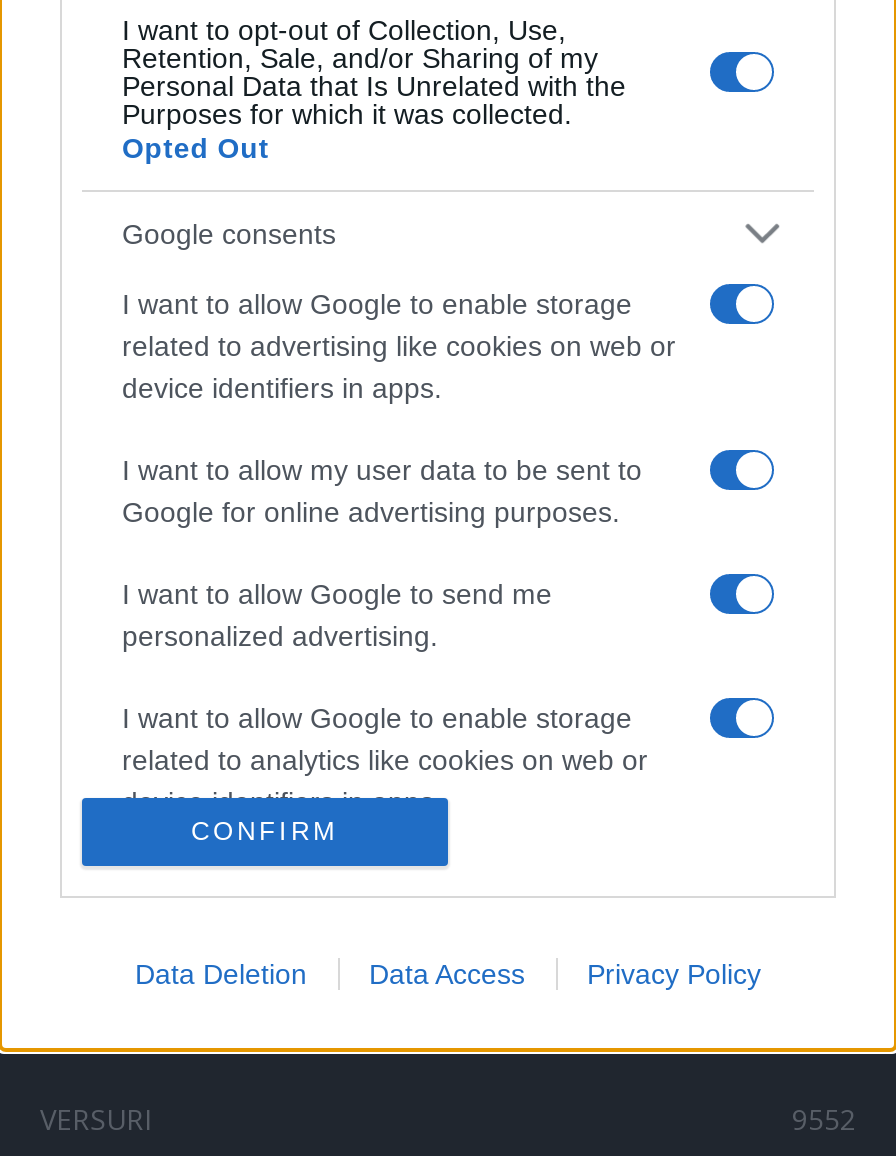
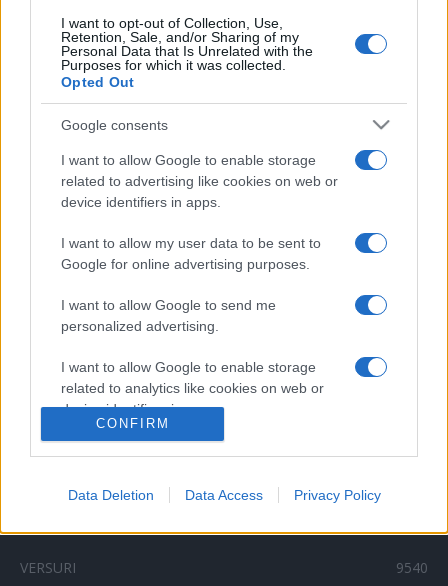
- 9552
+ 9540
